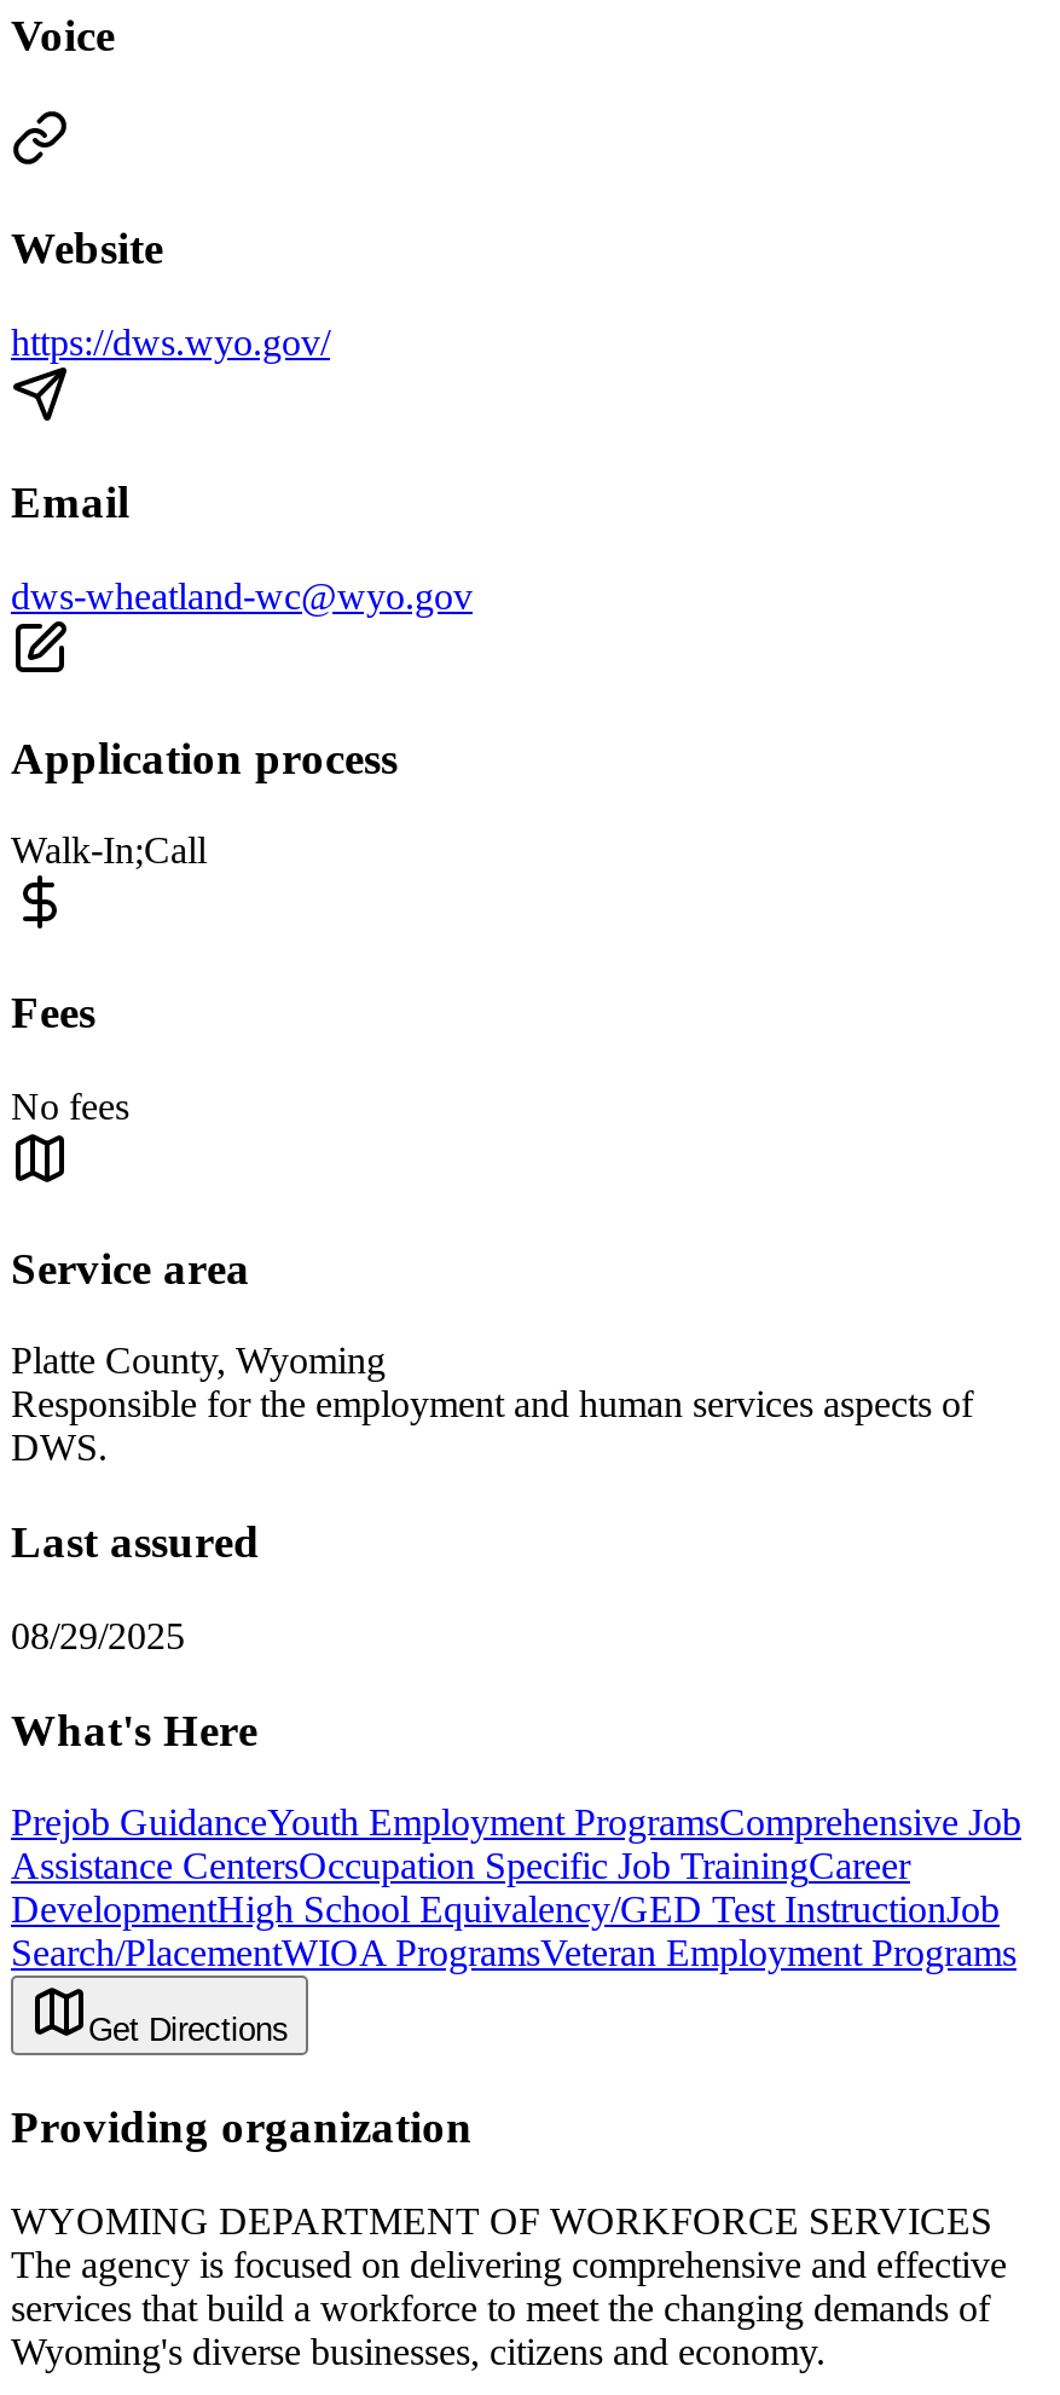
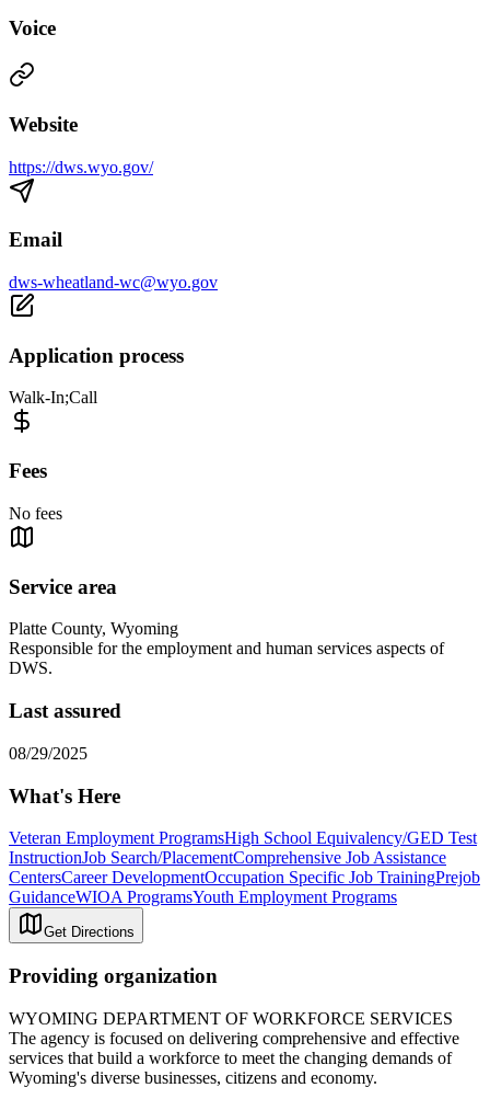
- Prejob GuidanceYouth Employment ProgramsComprehensive Job
- Assistance CentersOccupation Specific Job TrainingCareer
- DevelopmentHigh School Equivalency/GED Test InstructionJob
- Search/PlacementWIOA ProgramsVeteran Employment Programs
+ Veteran Employment ProgramsHigh School Equivalency/GED Test
+ InstructionJob Search/PlacementComprehensive Job Assistance
+ CentersCareer DevelopmentOccupation Specific Job TrainingPrejob
+ GuidanceWIOA ProgramsYouth Employment Programs
